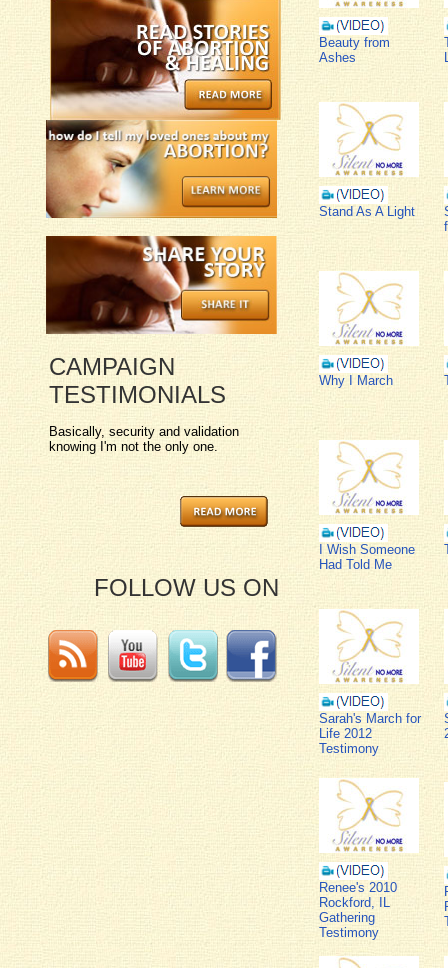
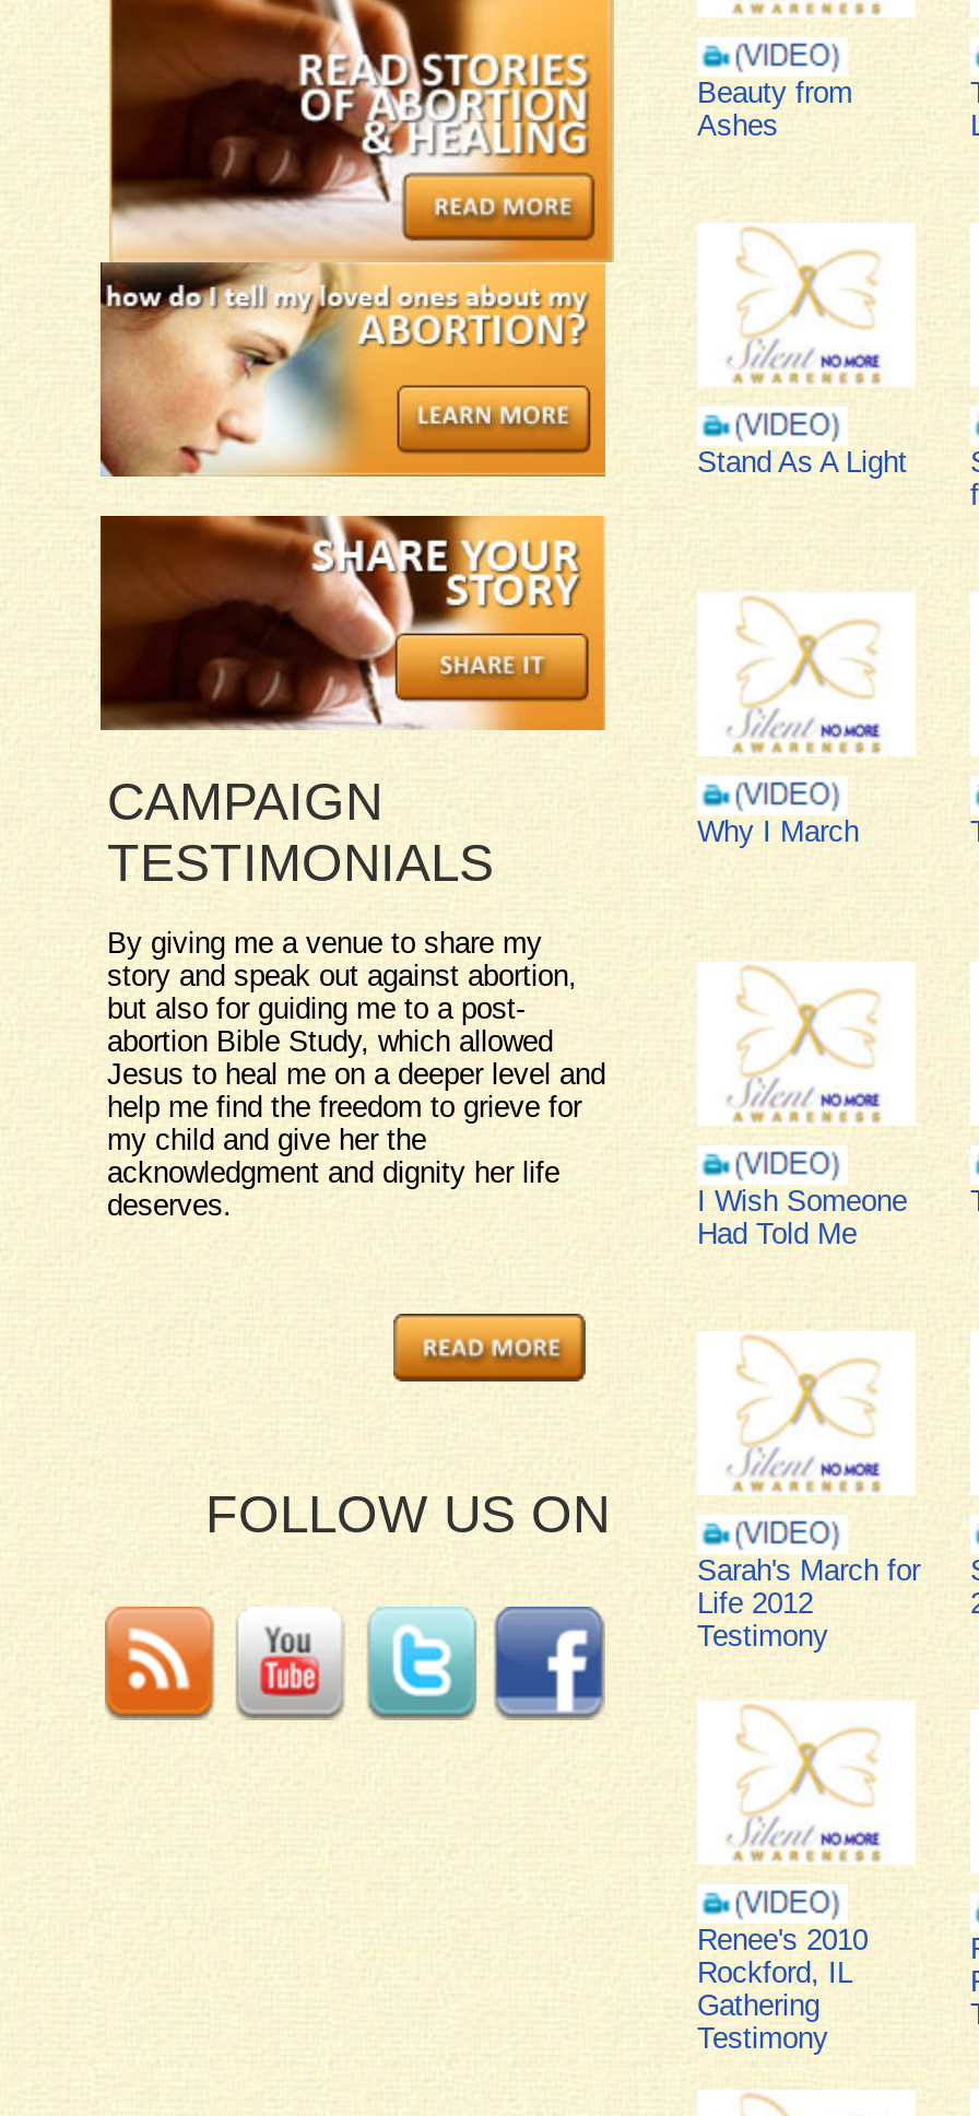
- Basically, security and validation
- knowing I'm not the only one.
+ By giving me a venue to share my
+ story and speak out against abortion,
+ but also for guiding me to a post-
+ abortion Bible Study, which allowed
+ Jesus to heal me on a deeper level and
+ help me find the freedom to grieve for
+ my child and give her the
+ acknowledgment and dignity her life
+ deserves.

moved down: FOLLOW US ON

+ [image]

+ [image]

+ [image]

+ [image]
